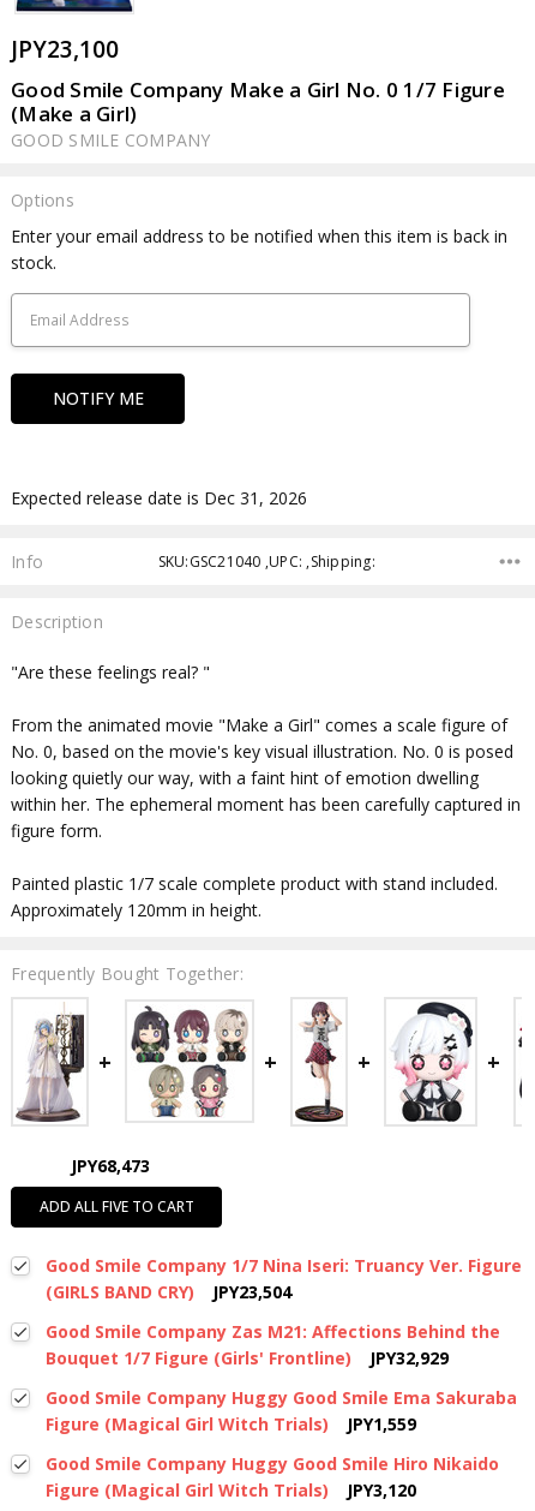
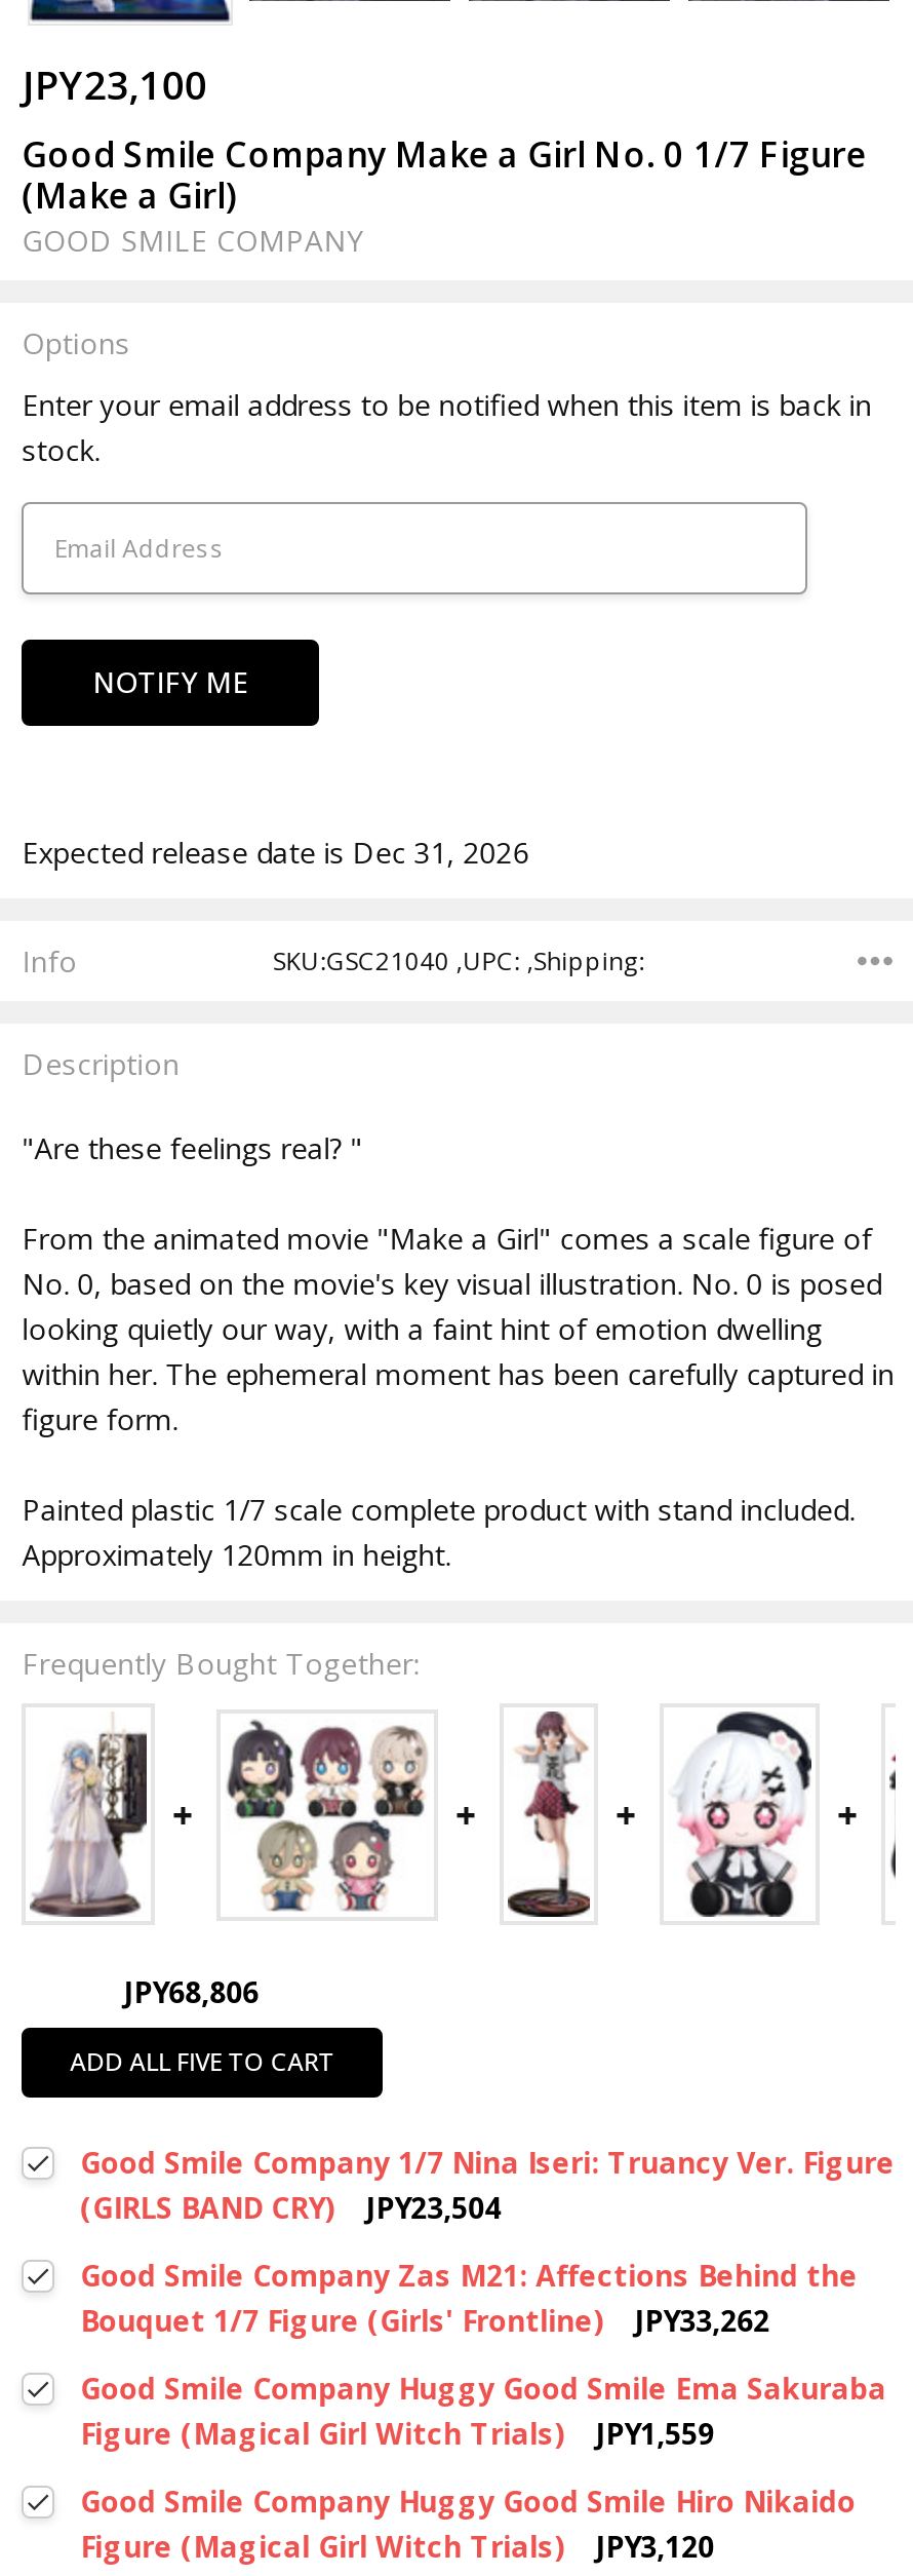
- JPY68,473
+ JPY68,806

- Bouquet 1/7 Figure (Girls' Frontline) JPY32,929
+ Bouquet 1/7 Figure (Girls' Frontline) JPY33,262
